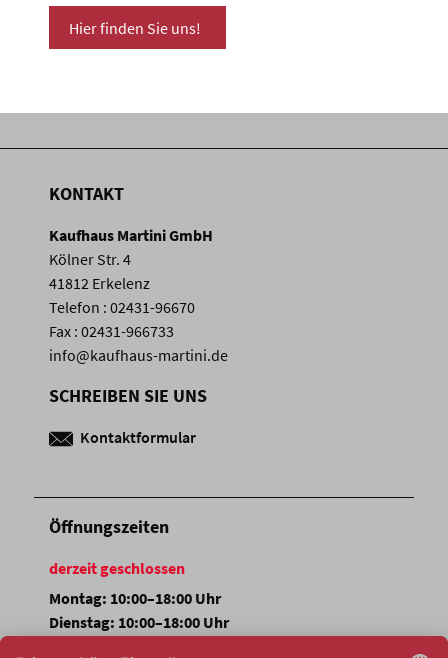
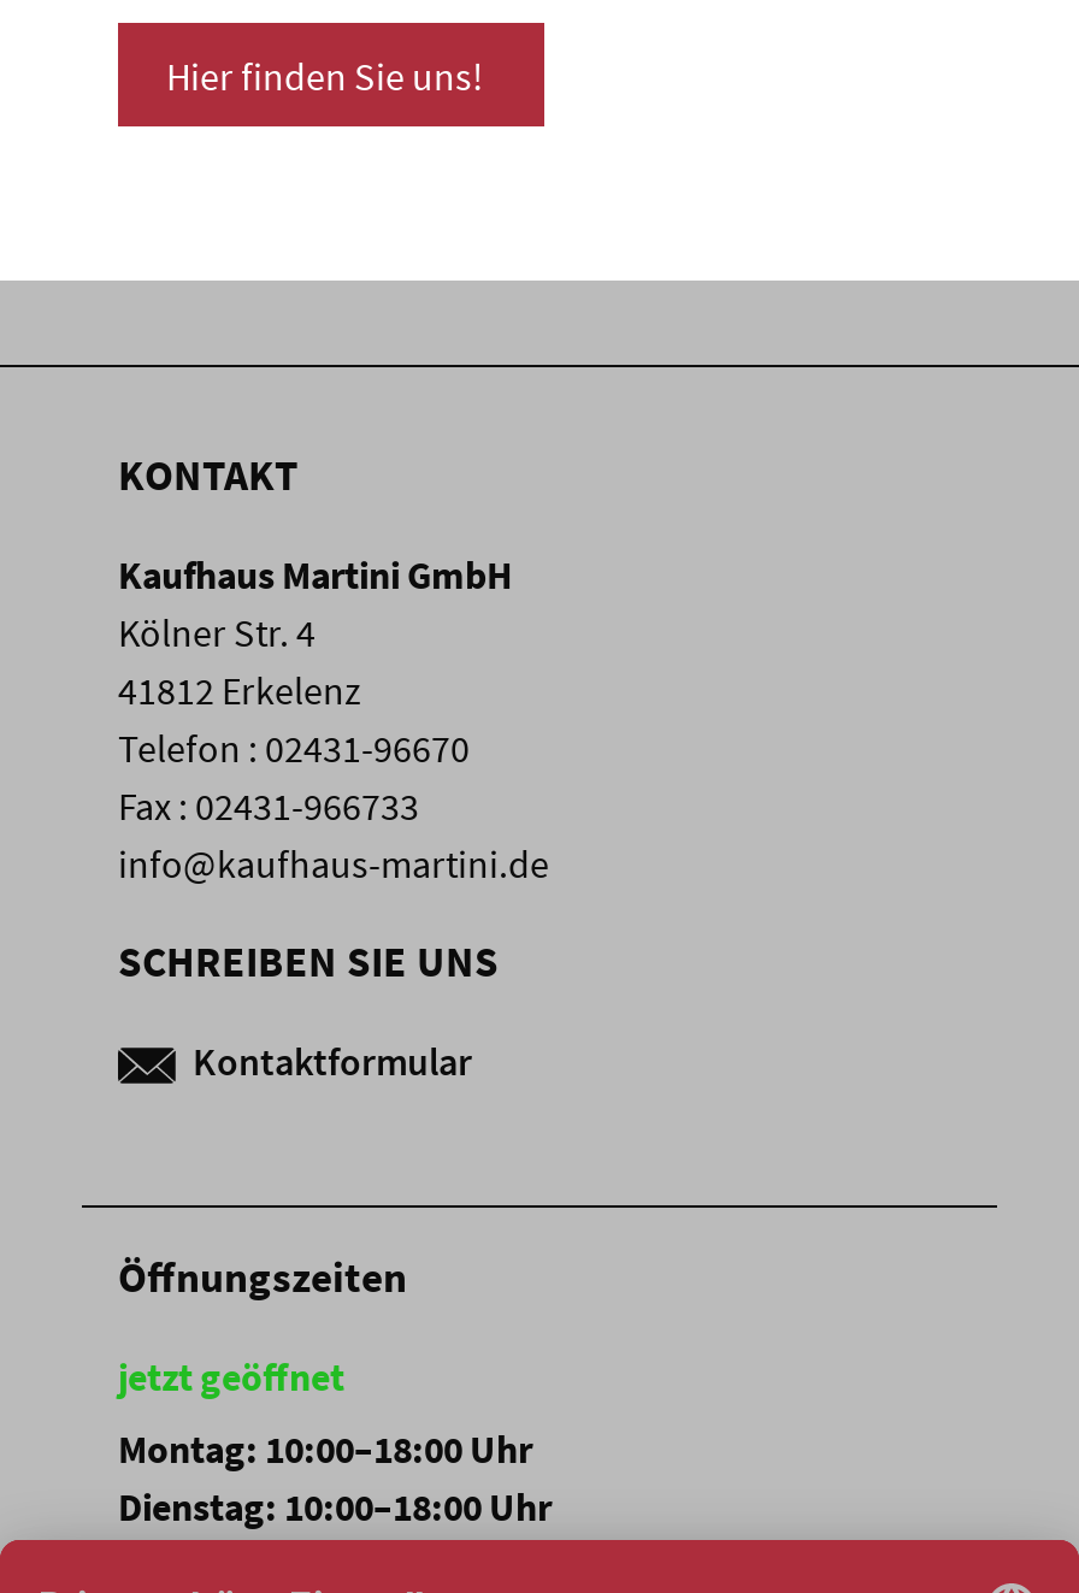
- derzeit geschlossen
+ jetzt geöffnet
